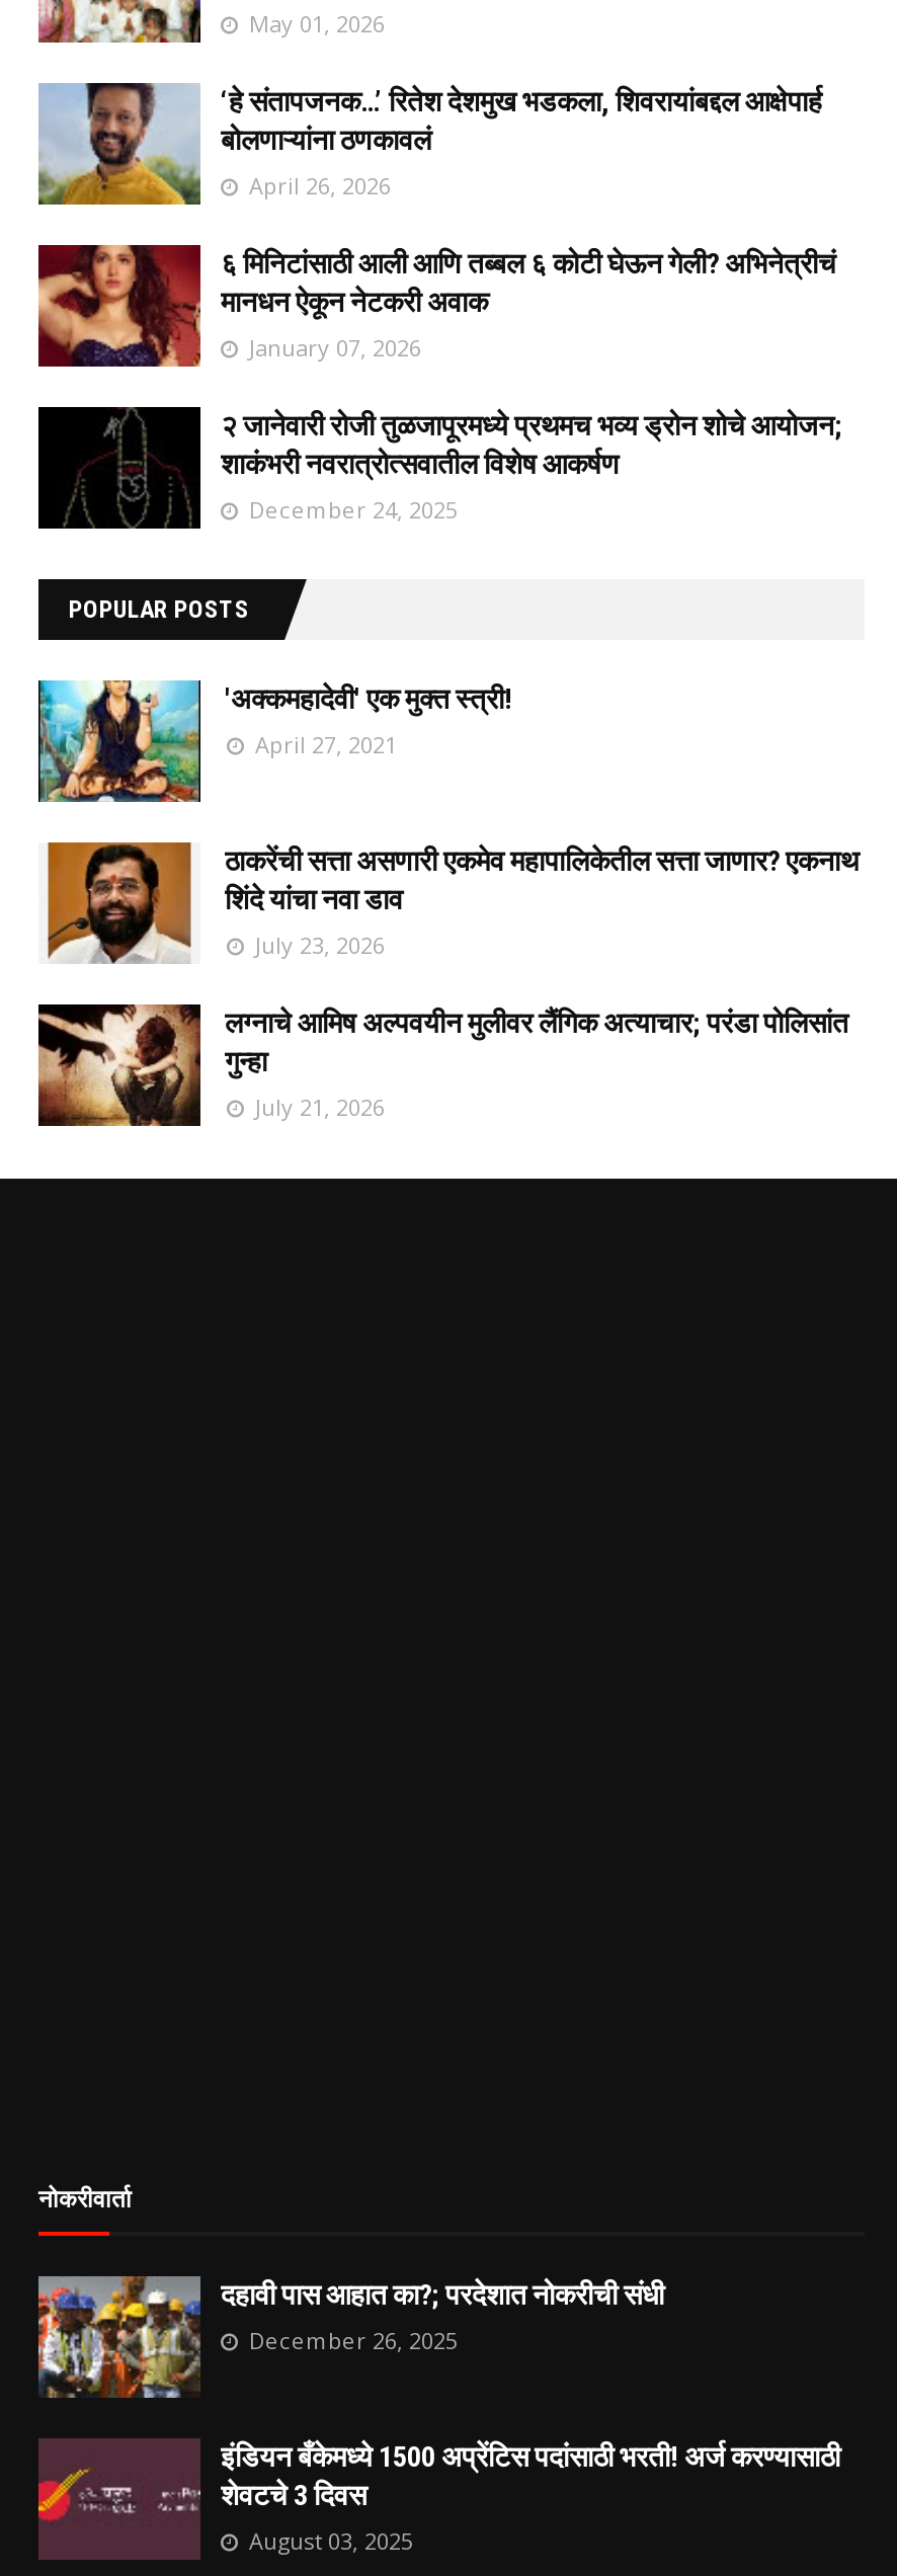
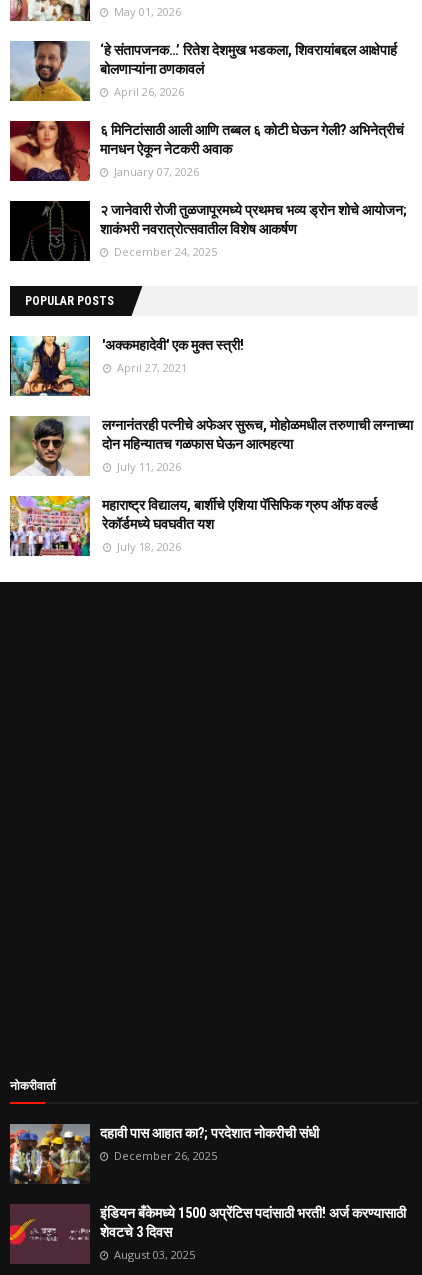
- [image]
- ठाकरेंची सत्ता असणारी एकमेव महापालिकेतील सत्ता जाणार? एकनाथ
- शिंदे यांचा नवा डाव
- July 23, 2026
+ [image]
+ लग्नानंतरही पत्नीचे अफेअर सुरूच, मोहोळमधील तरुणाची लग्नाच्या
+ दोन महिन्यातच गळफास घेऊन आत्महत्या
+ July 11, 2026

- [image]
- लग्नाचे आमिष अल्पवयीन मुलीवर लैंगिक अत्याचार; परंडा पोलिसांत
- गुन्हा
- July 21, 2026
+ [image]
+ महाराष्ट्र विद्यालय, बार्शीचे एशिया पॅसिफिक ग्रुप ऑफ वर्ल्ड
+ रेकॉर्डमध्ये घवघवीत यश
+ July 18, 2026
